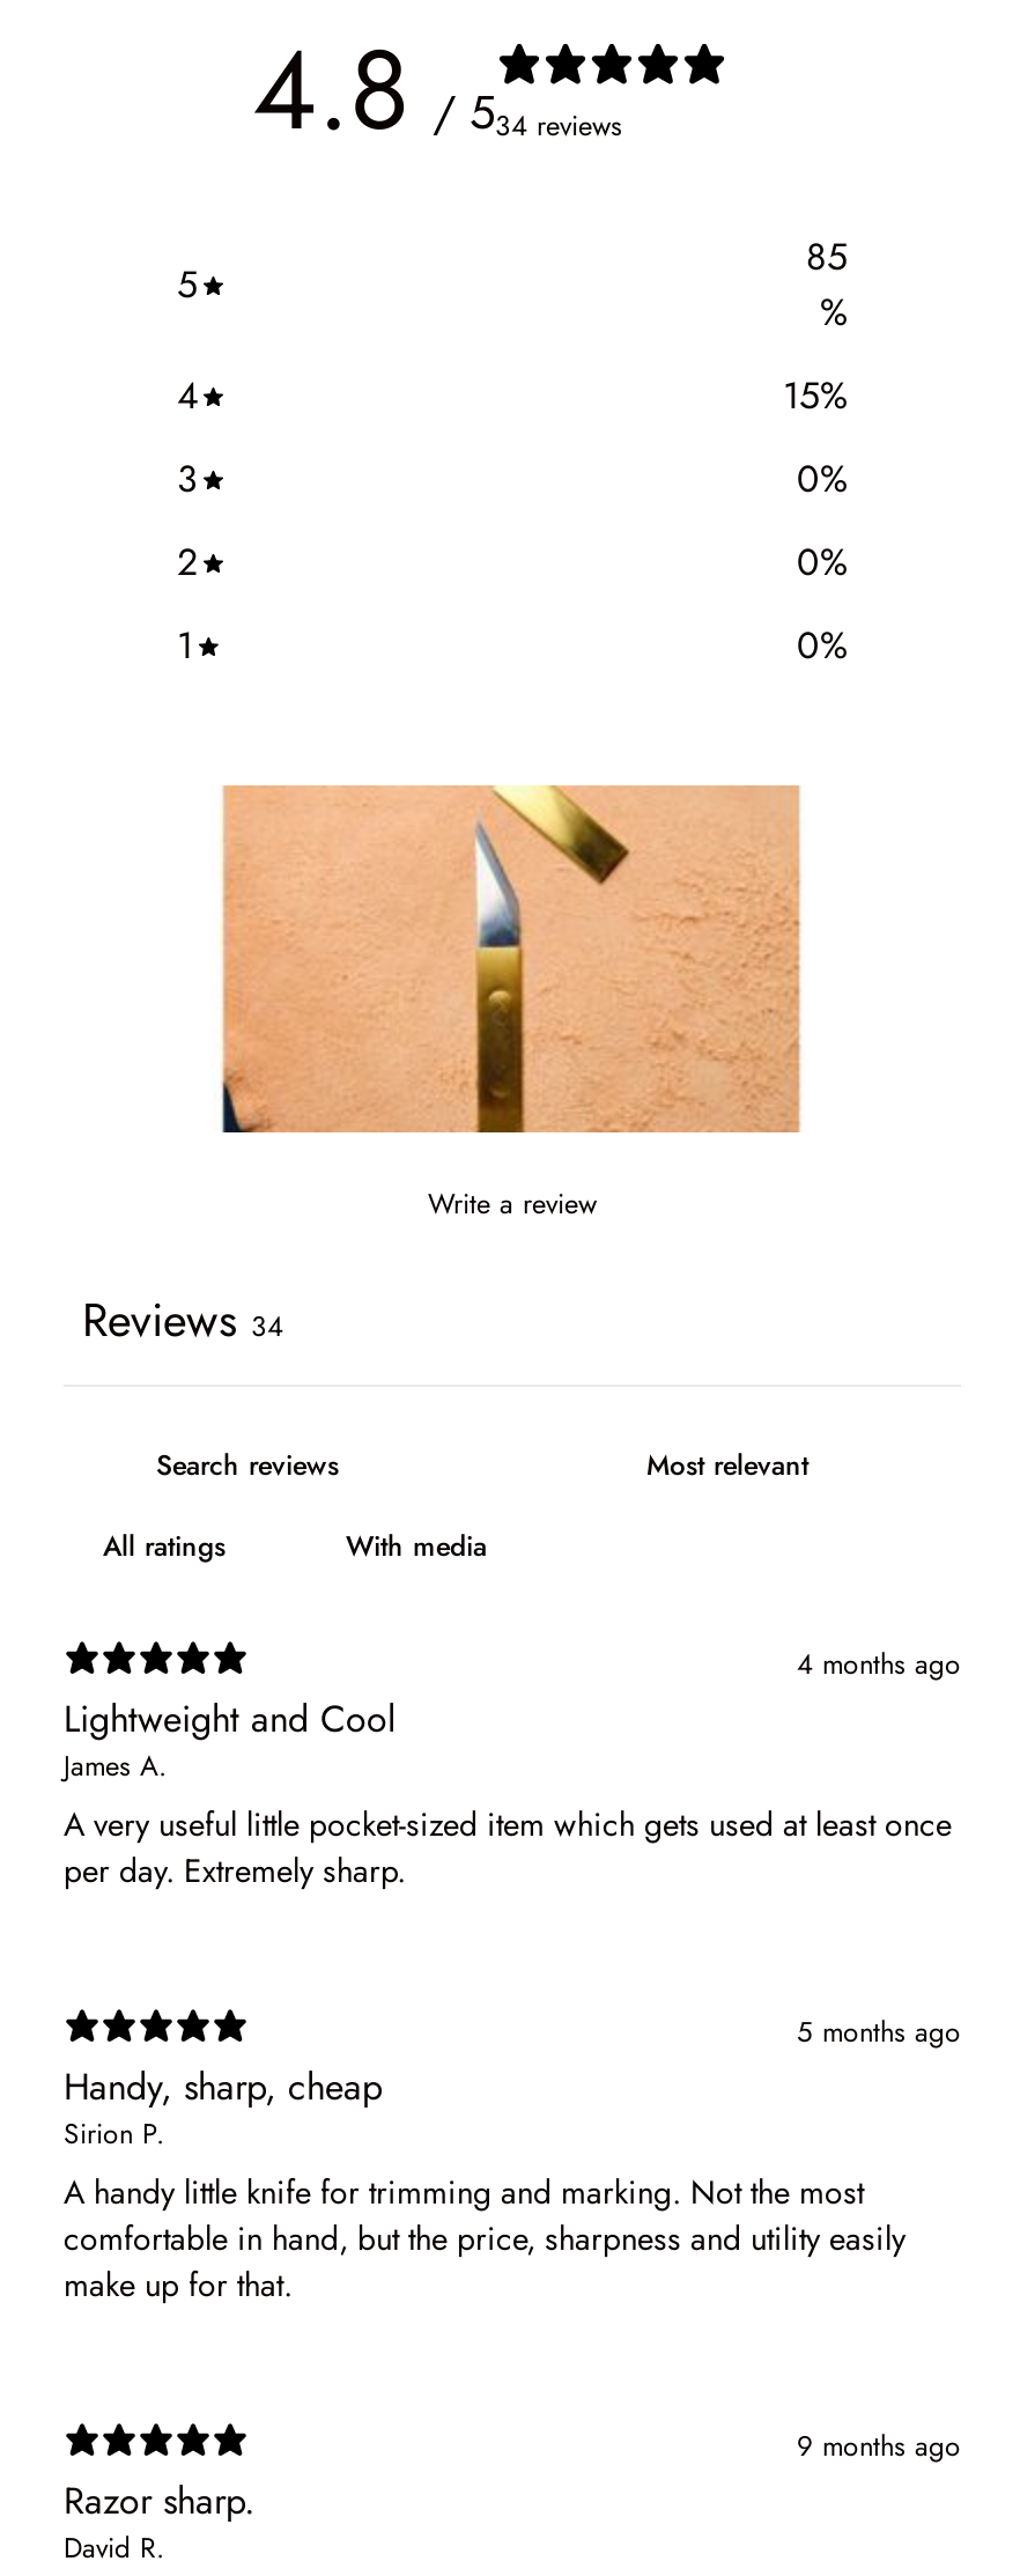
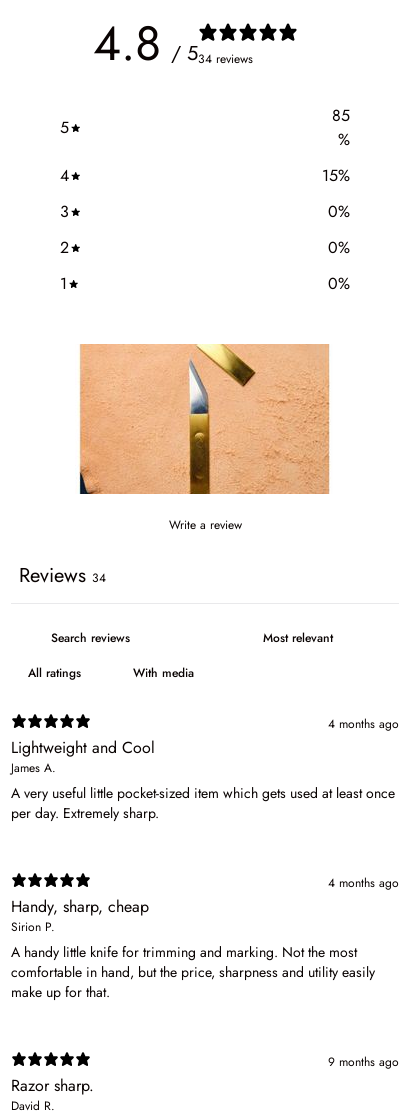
- 5 months ago
+ 4 months ago
